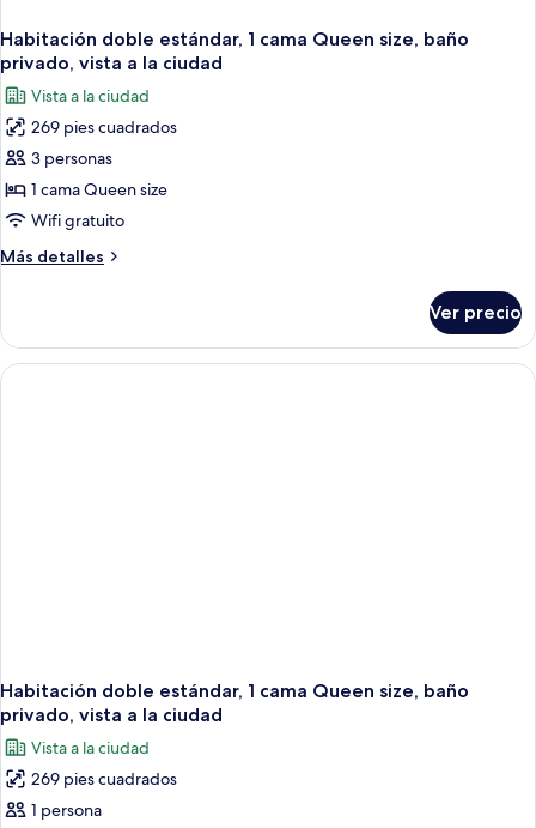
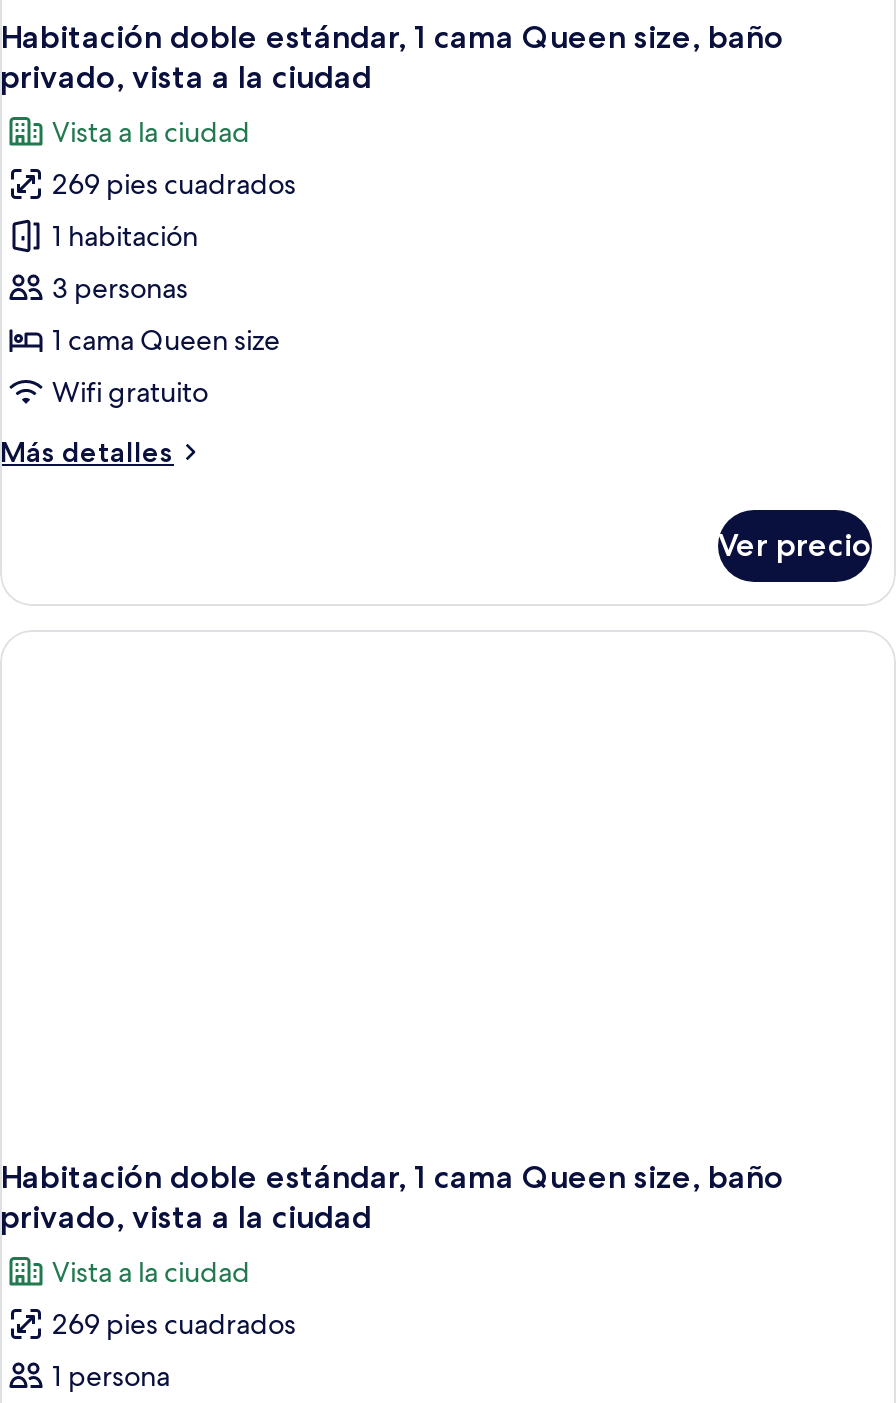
+ 1 habitación
